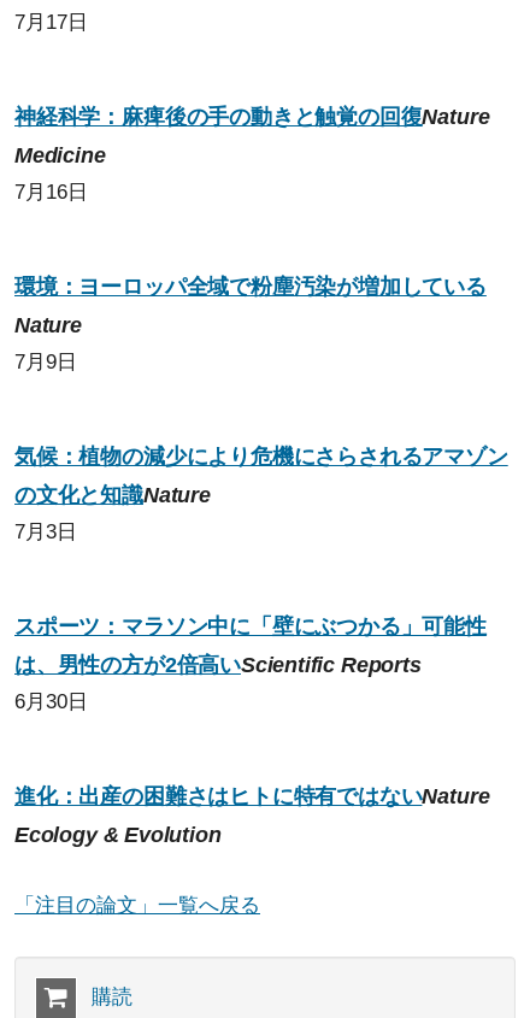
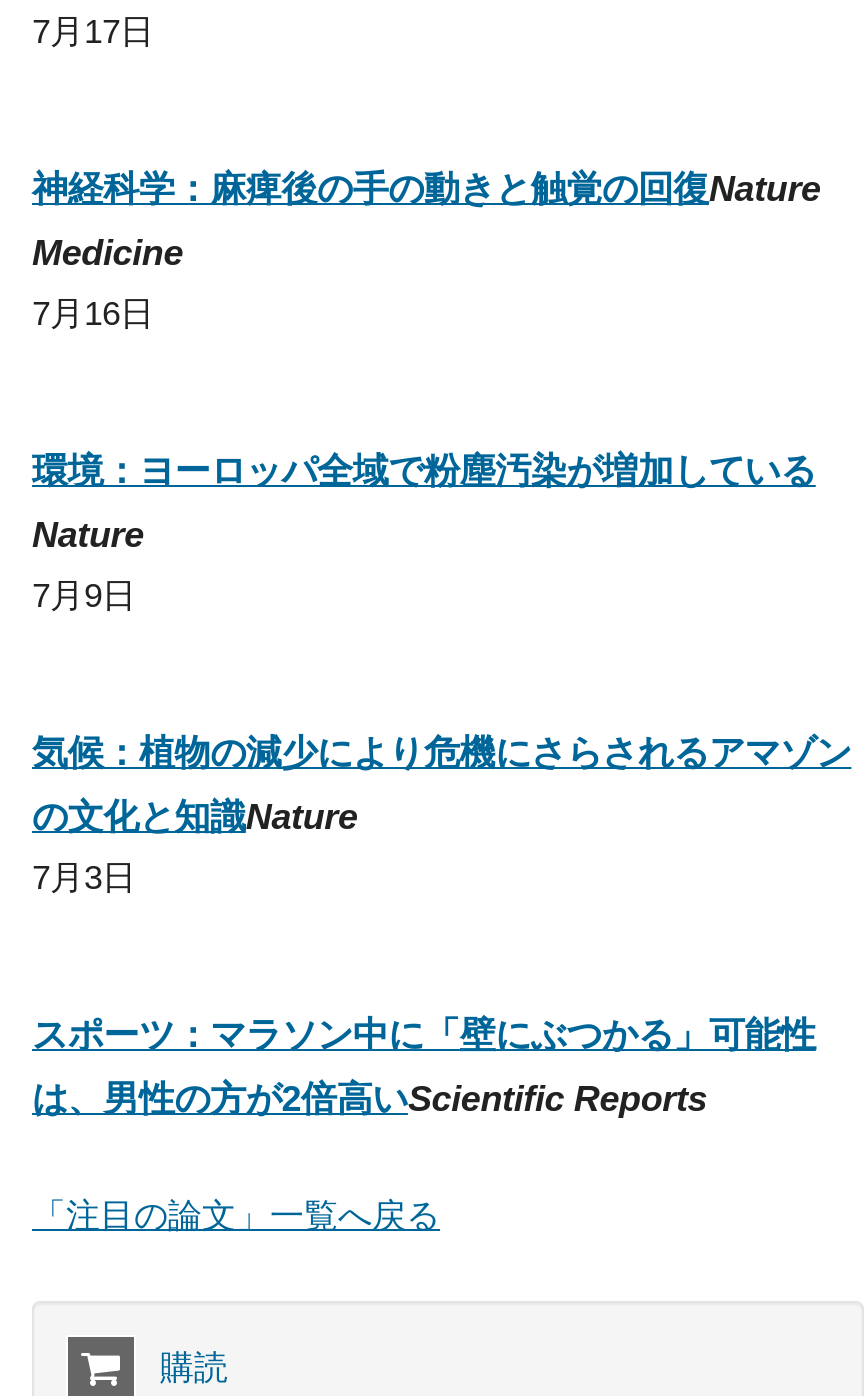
- 6月30日

- 進化：出産の困難さはヒトに特有ではないNature
- Ecology & Evolution
